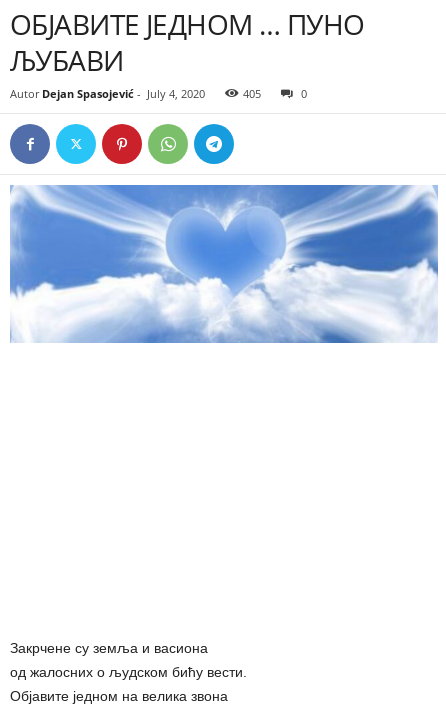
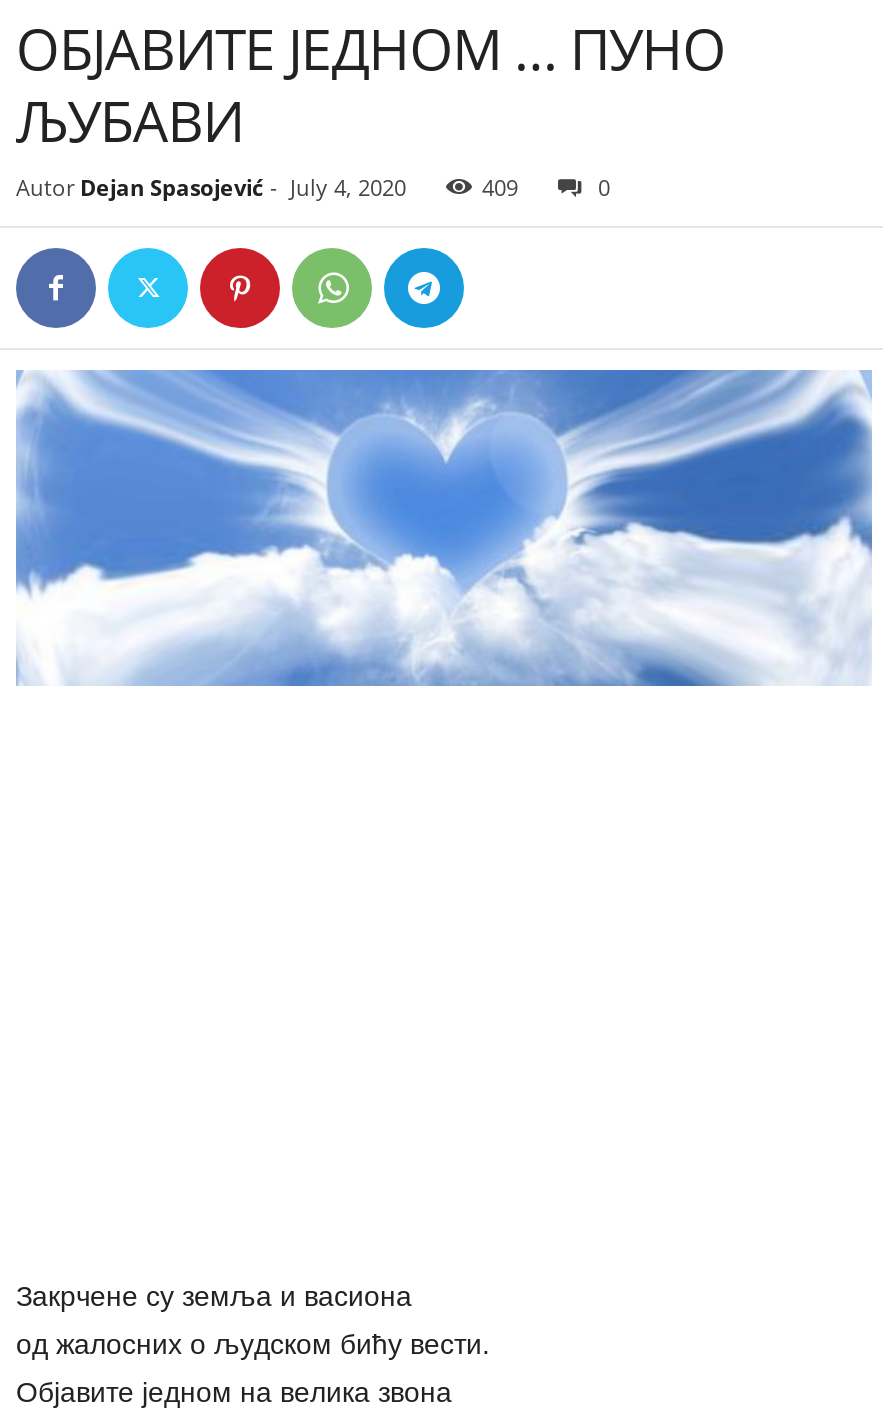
- 405
+ 409
